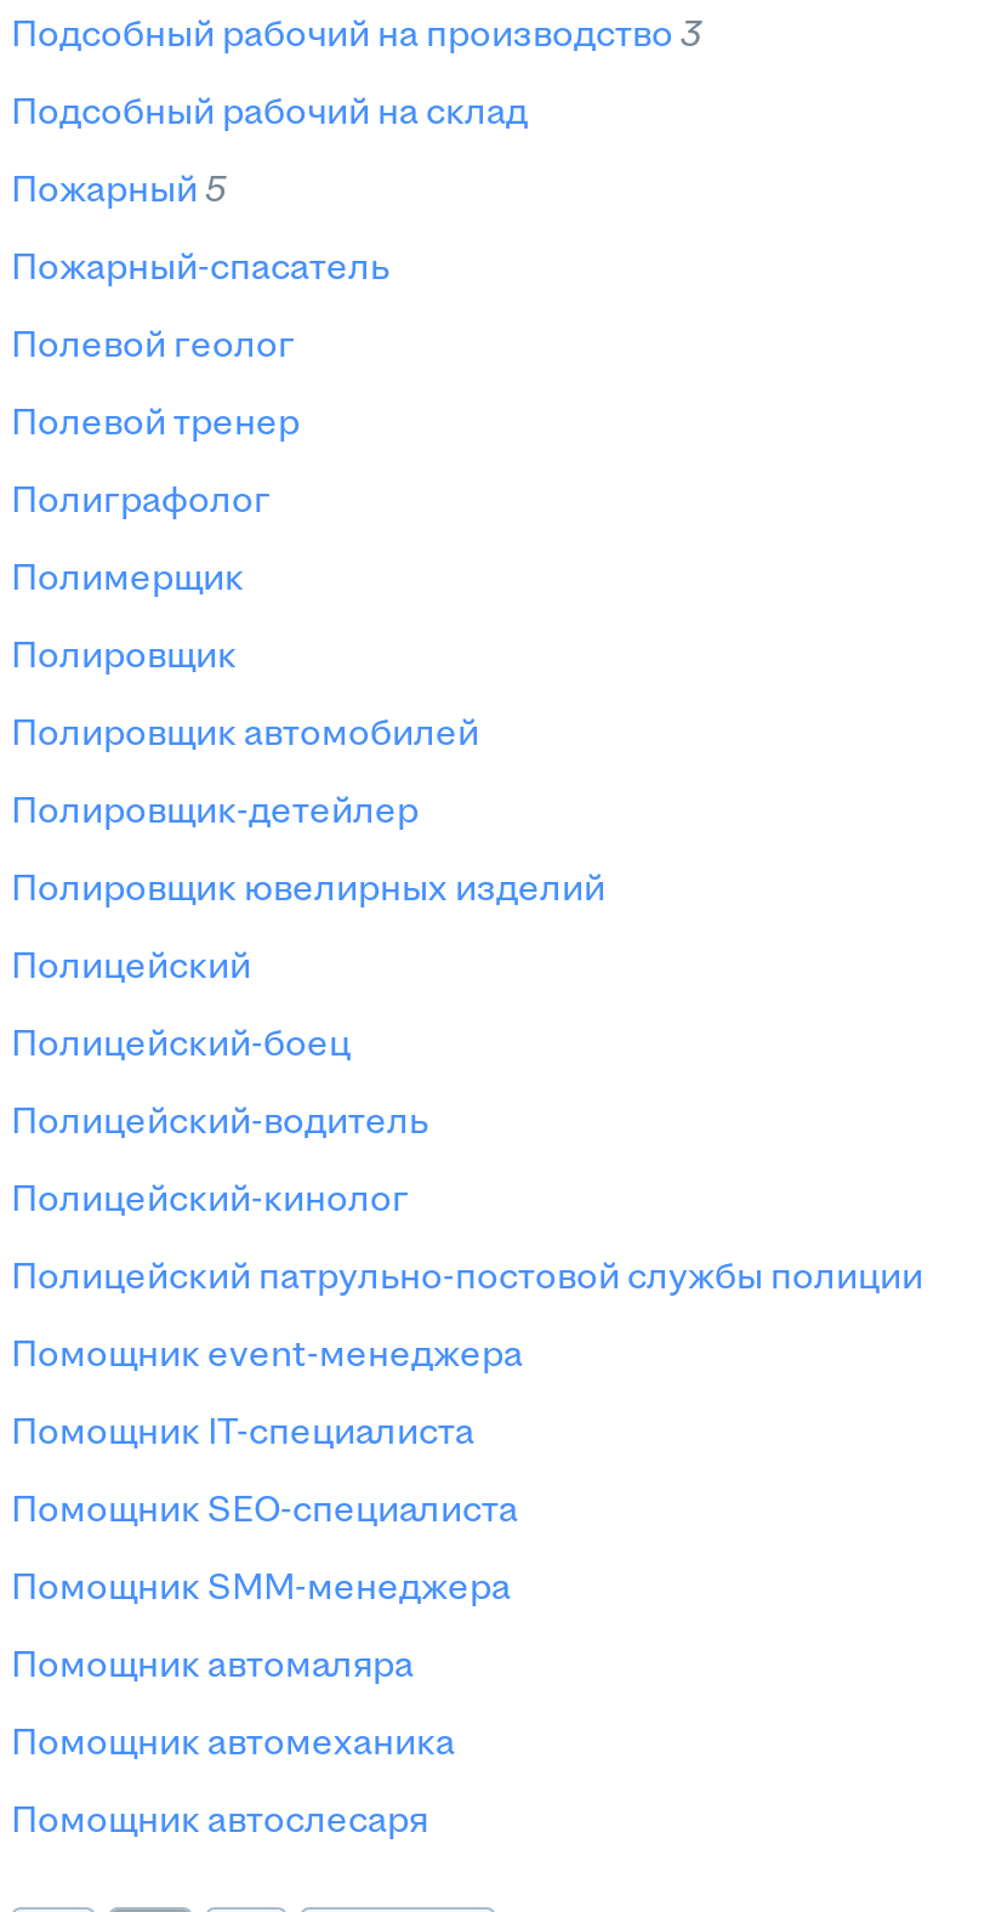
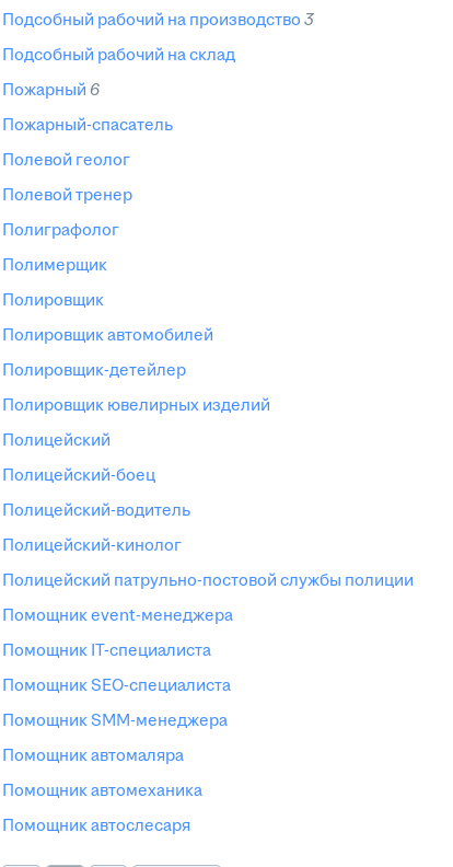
- пожарный 5
+ пожарный 6
